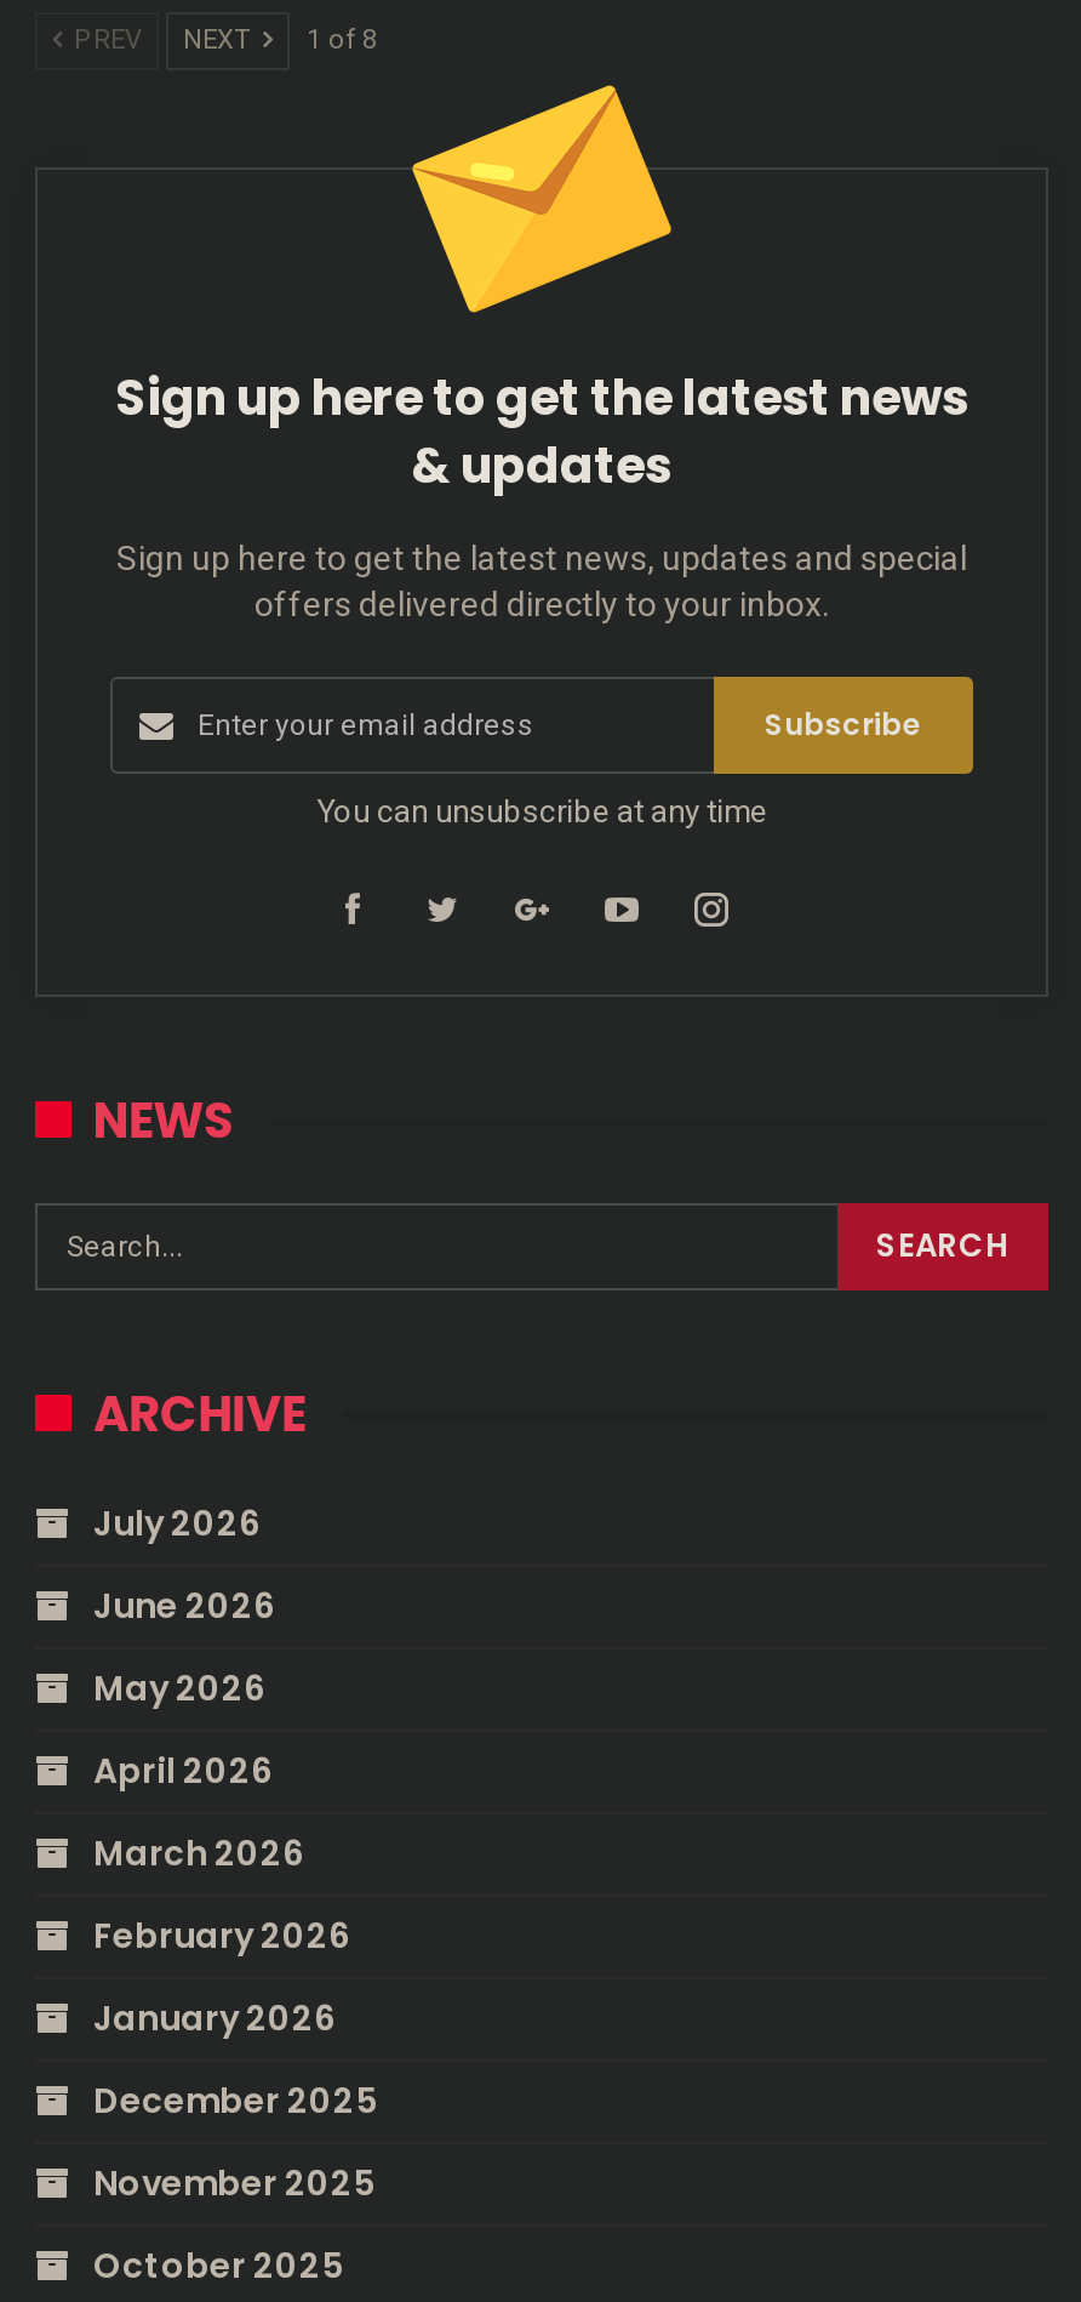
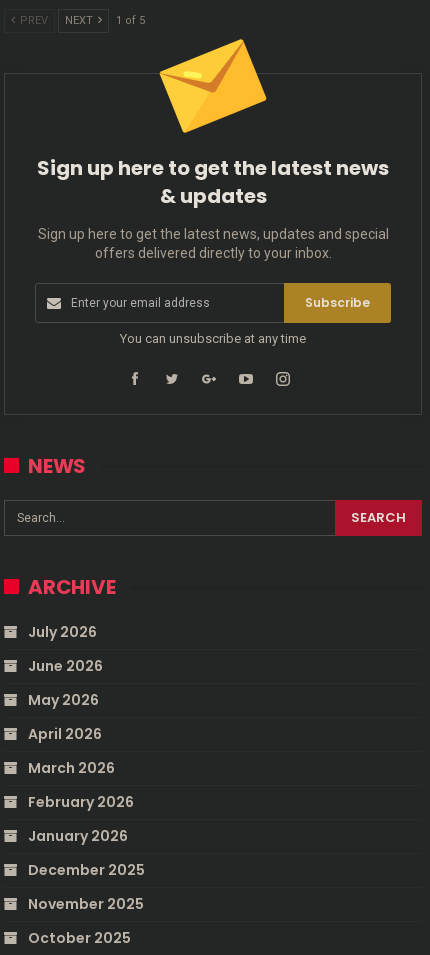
- PREV NEXT 1 of 8
+ PREV NEXT 1 of 5
